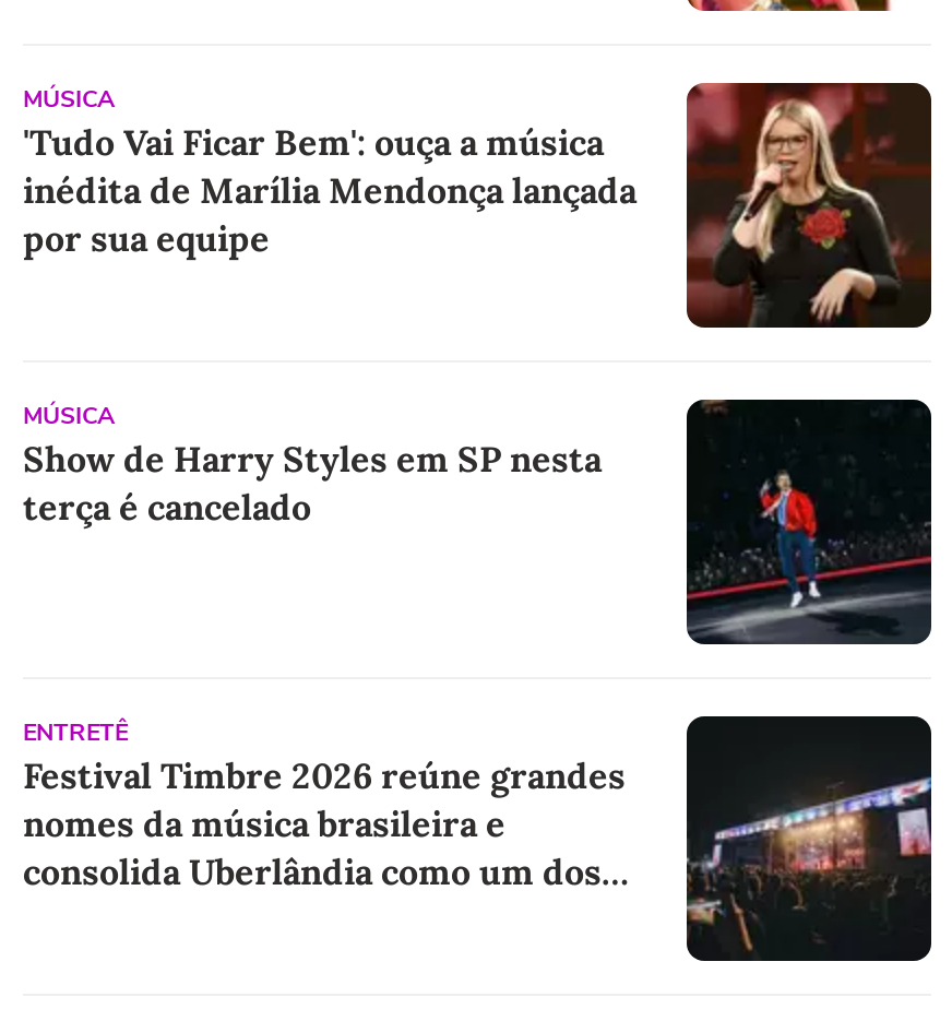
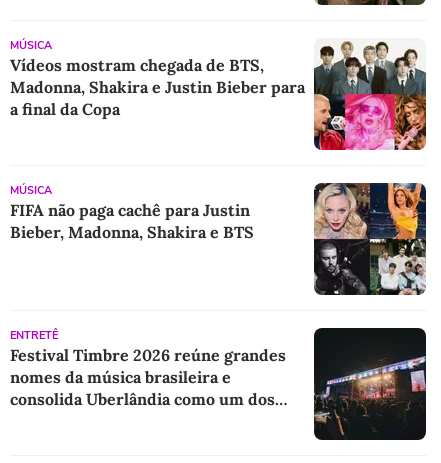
- [image]
- 'Tudo Vai Ficar Bem': ouça a música
- inédita de Marília Mendonça lançada
- por sua equipe
+ [image]
+ Vídeos mostram chegada de BTS,
+ Madonna, Shakira e Justin Bieber para
+ a final da Copa

- [image]
+ [image]

- Show de Harry Styles em SP nesta
- terça é cancelado
+ FIFA não paga cachê para Justin
+ Bieber, Madonna, Shakira e BTS
